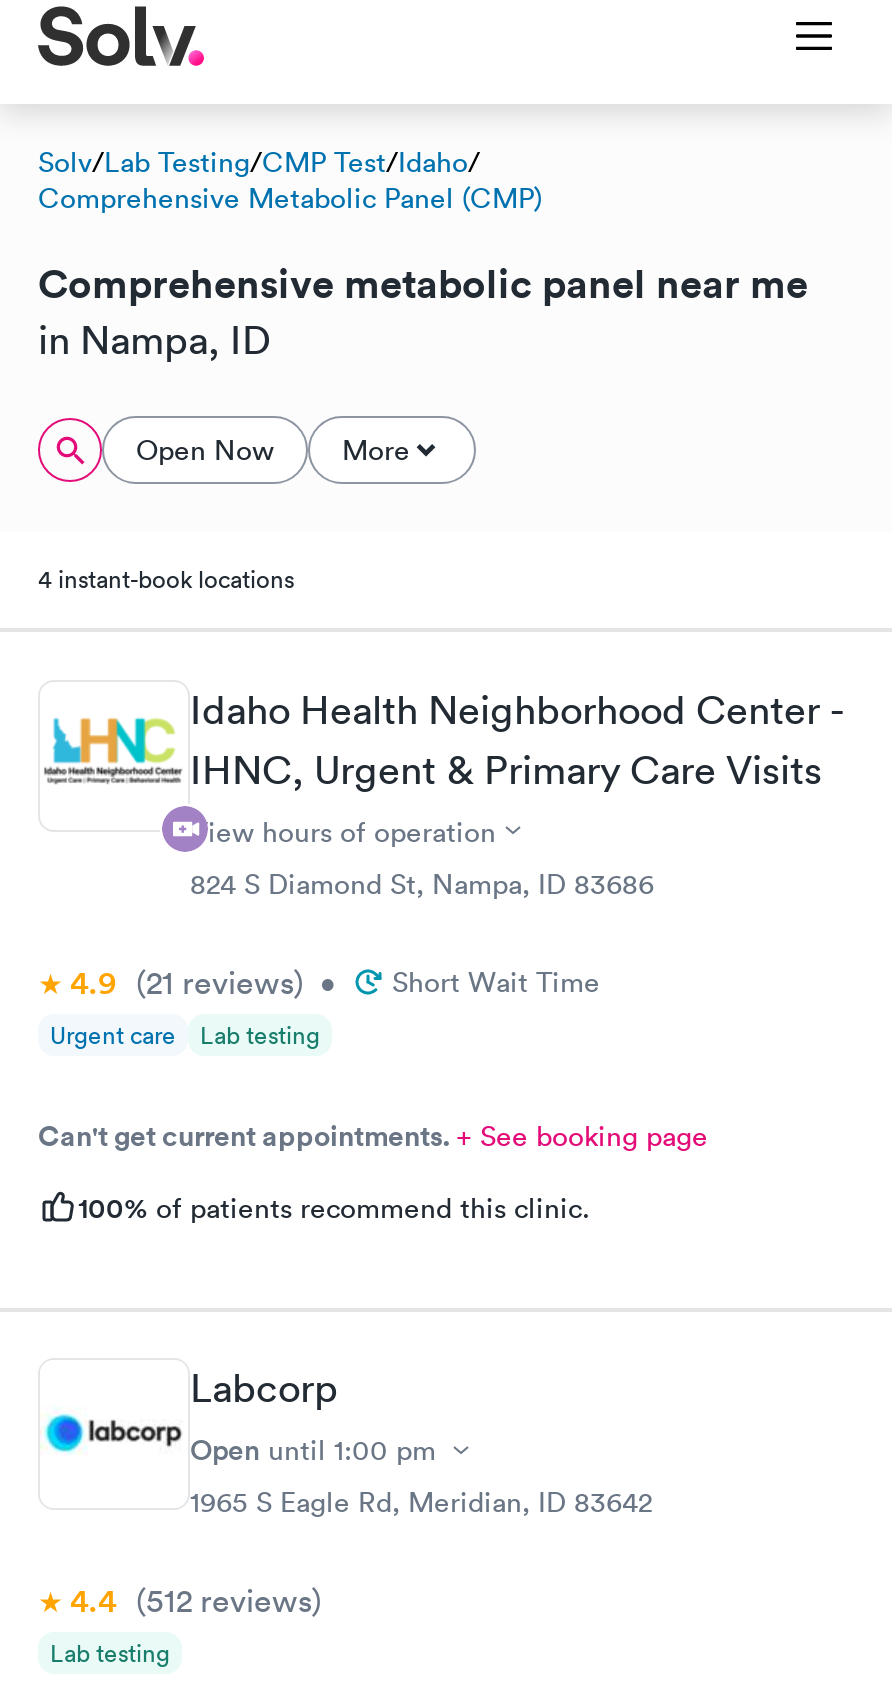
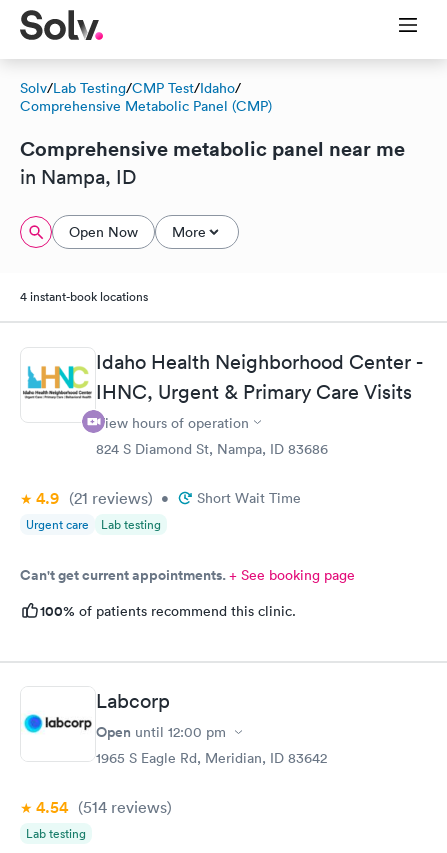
- Open until 1:00 pm
+ Open until 12:00 pm

- 4.4 (512 reviews)
+ 4.54 (514 reviews)
